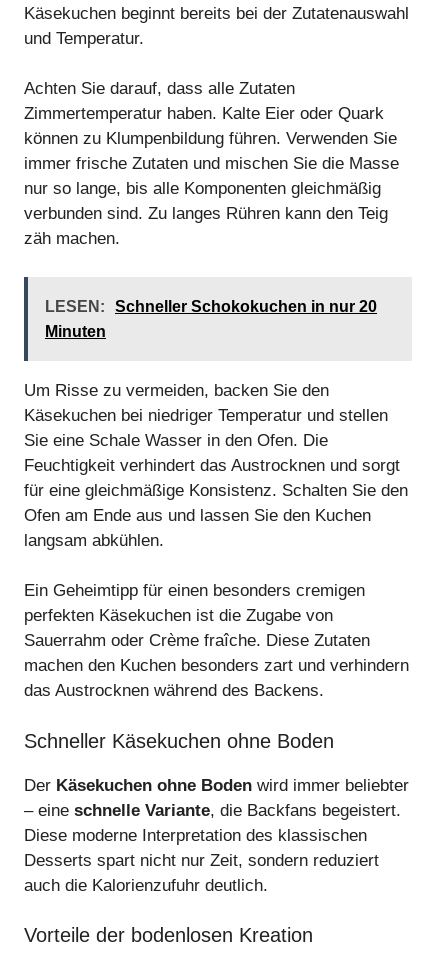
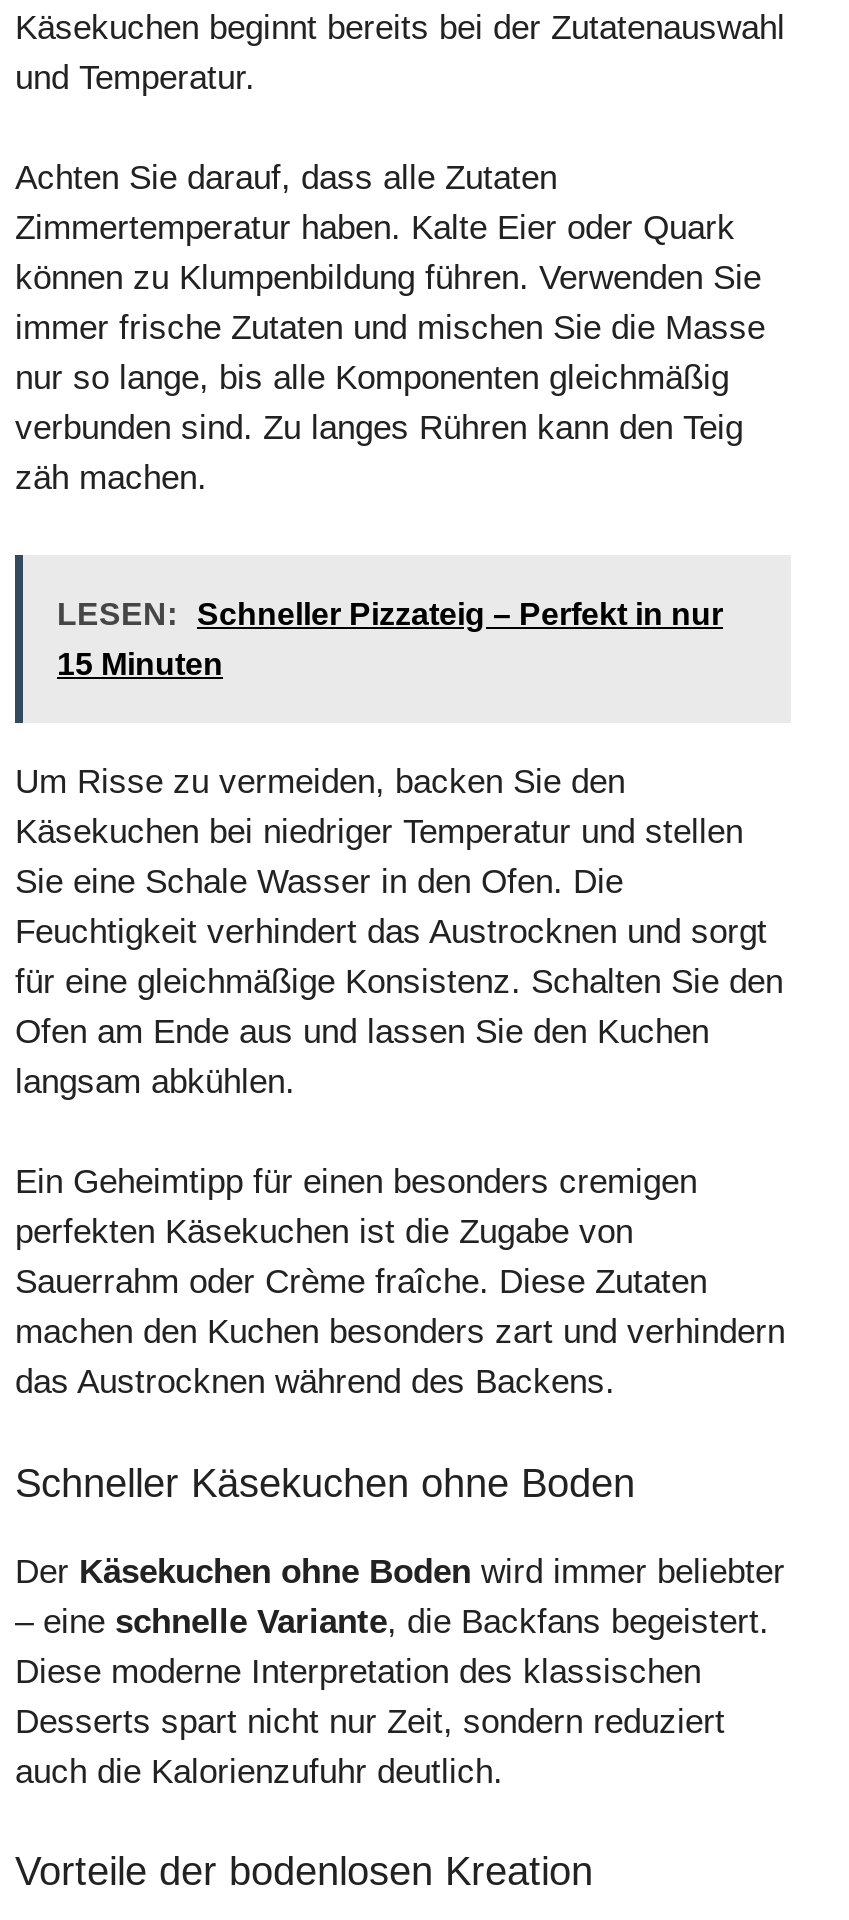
- LESEN: Schneller Schokokuchen in nur 20
+ LESEN: Schneller Pizzateig – Perfekt in nur

- Minuten
+ 15 Minuten
